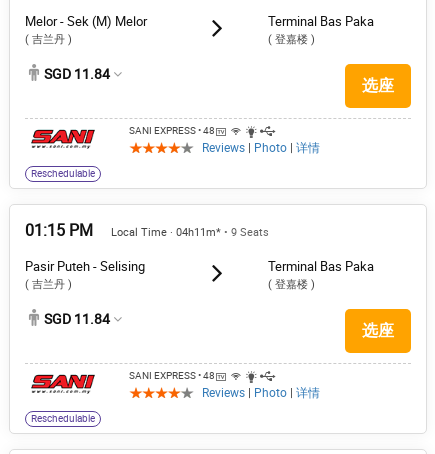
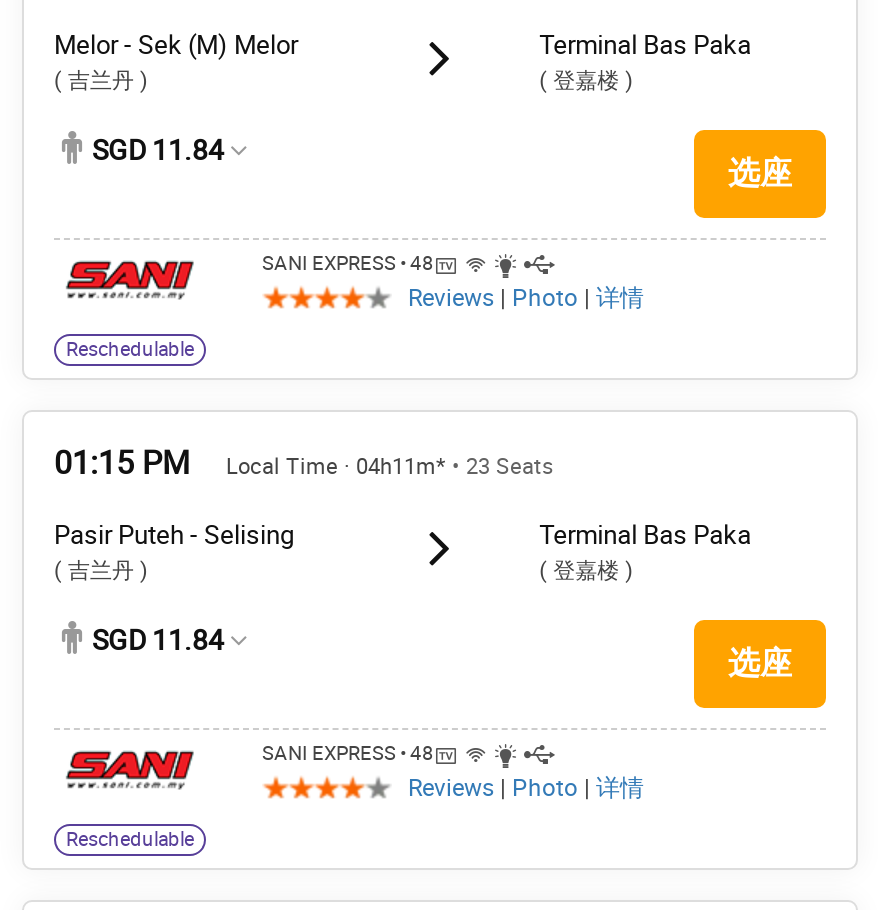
- Local Time · 04h11m* • 9 Seats
+ Local Time · 04h11m* • 23 Seats
